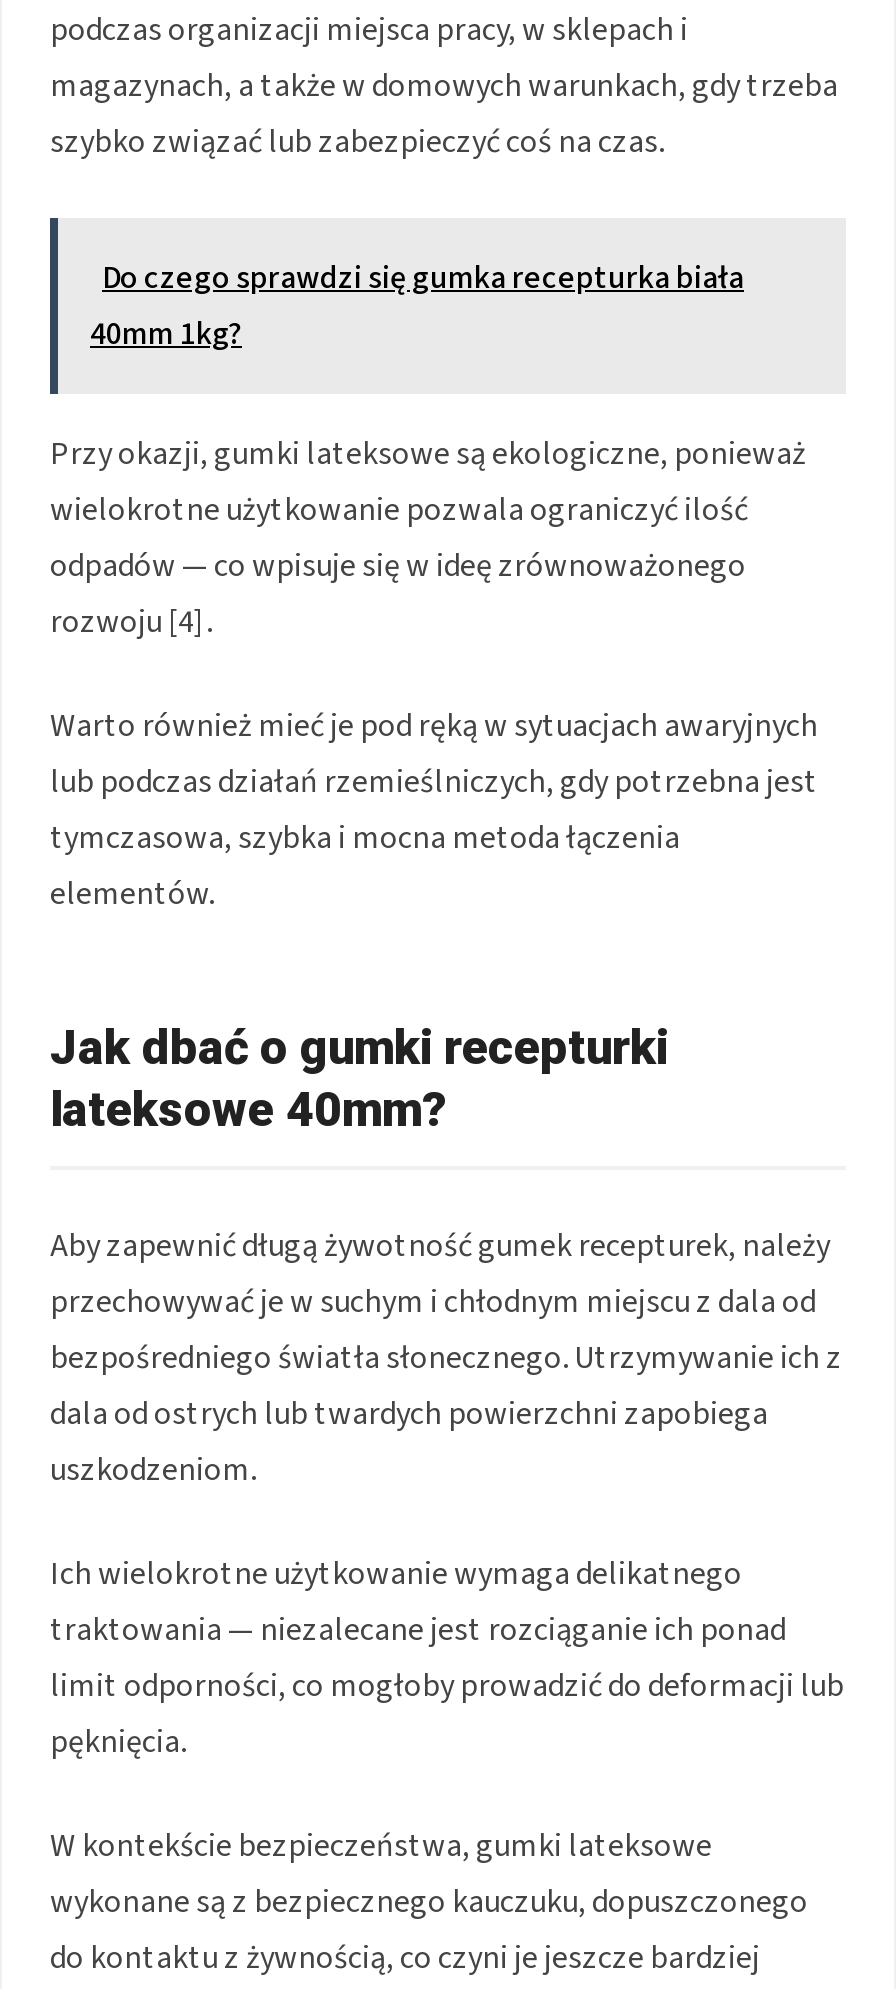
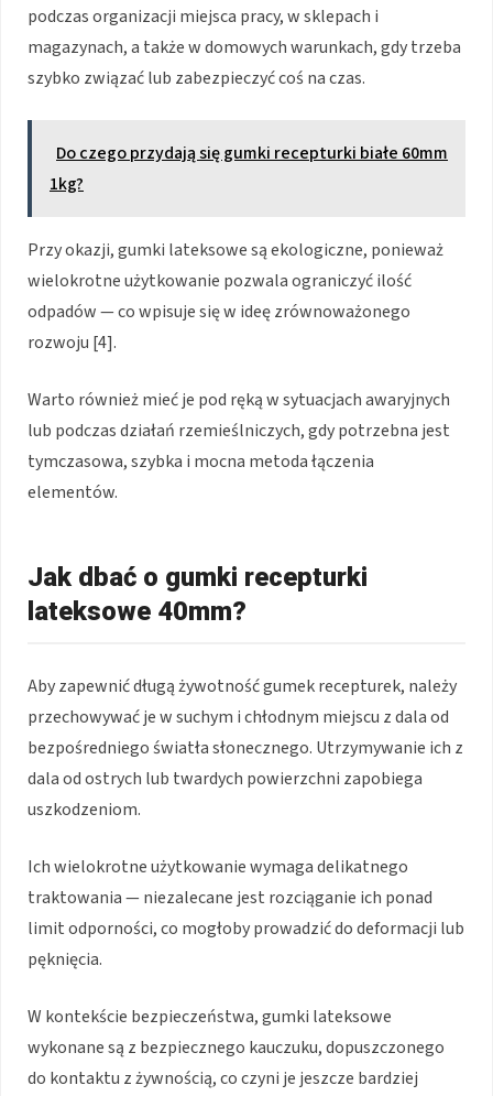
- Do czego sprawdzi się gumka recepturka biała
- 40mm 1kg?
+ Do czego przydają się gumki recepturki białe 60mm
+ 1kg?
